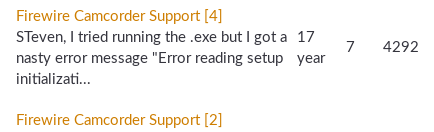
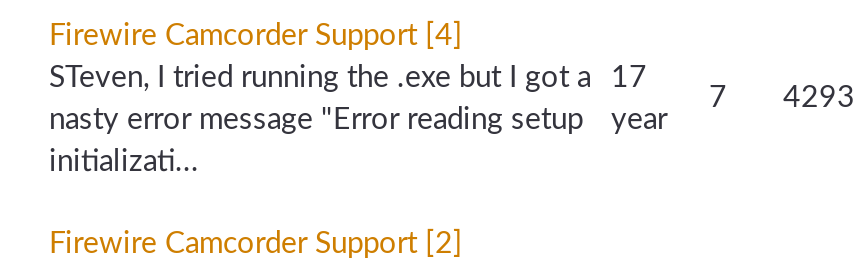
- 7 4292
+ 7 4293
